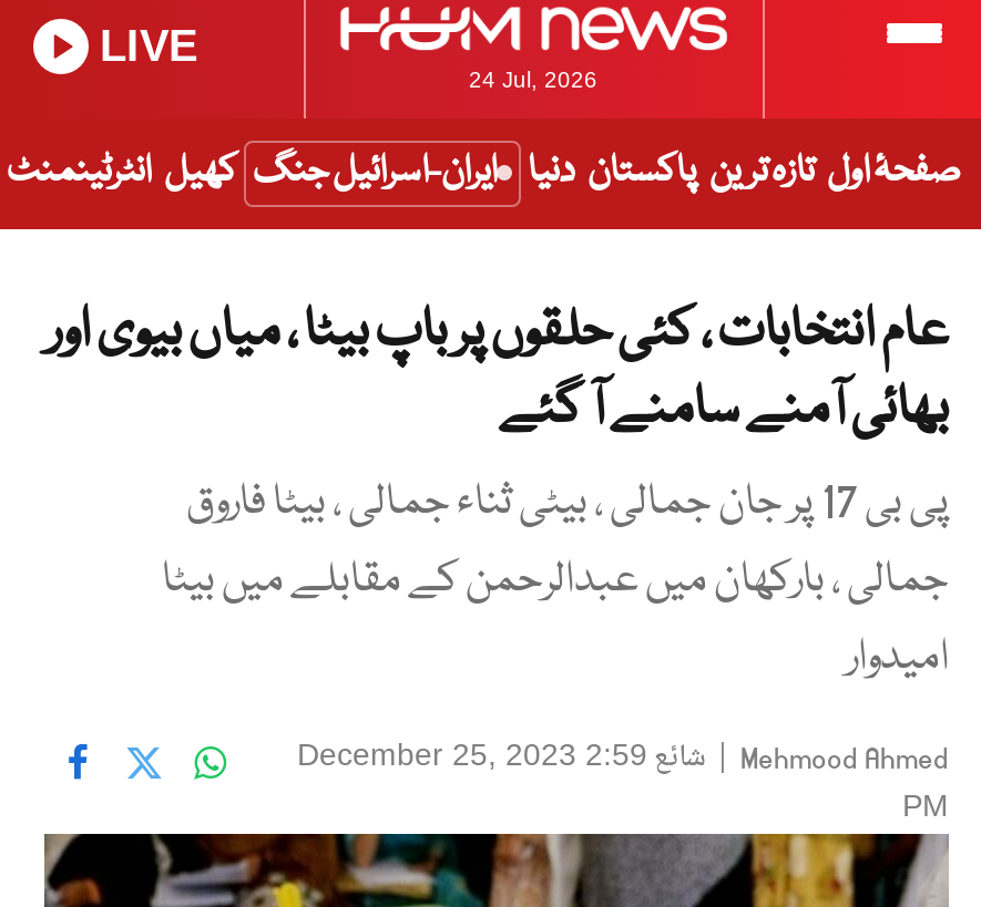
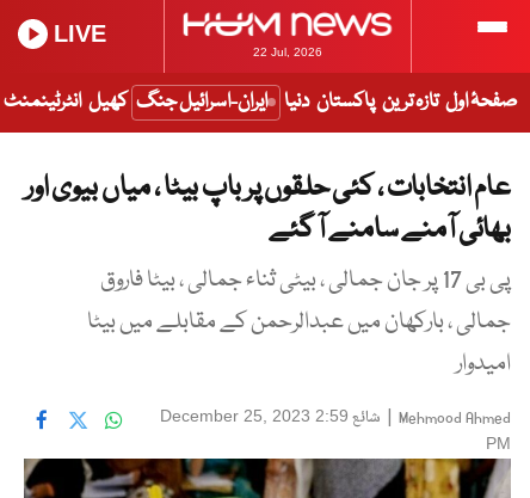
- 24 Jul, 2026
+ 22 Jul, 2026
